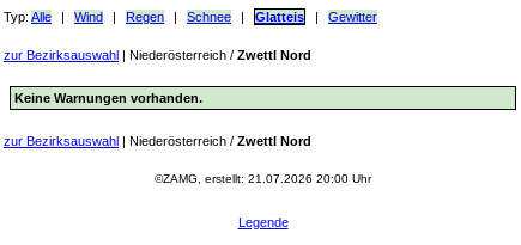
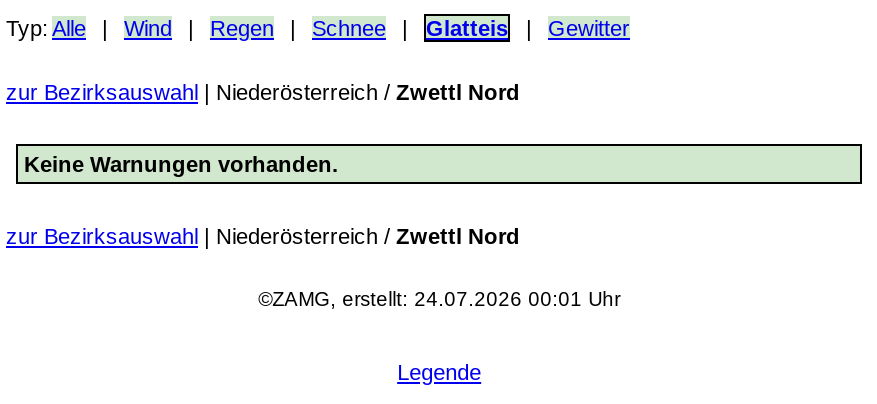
- ©ZAMG, erstellt: 21.07.2026 20:00 Uhr
+ ©ZAMG, erstellt: 24.07.2026 00:01 Uhr
